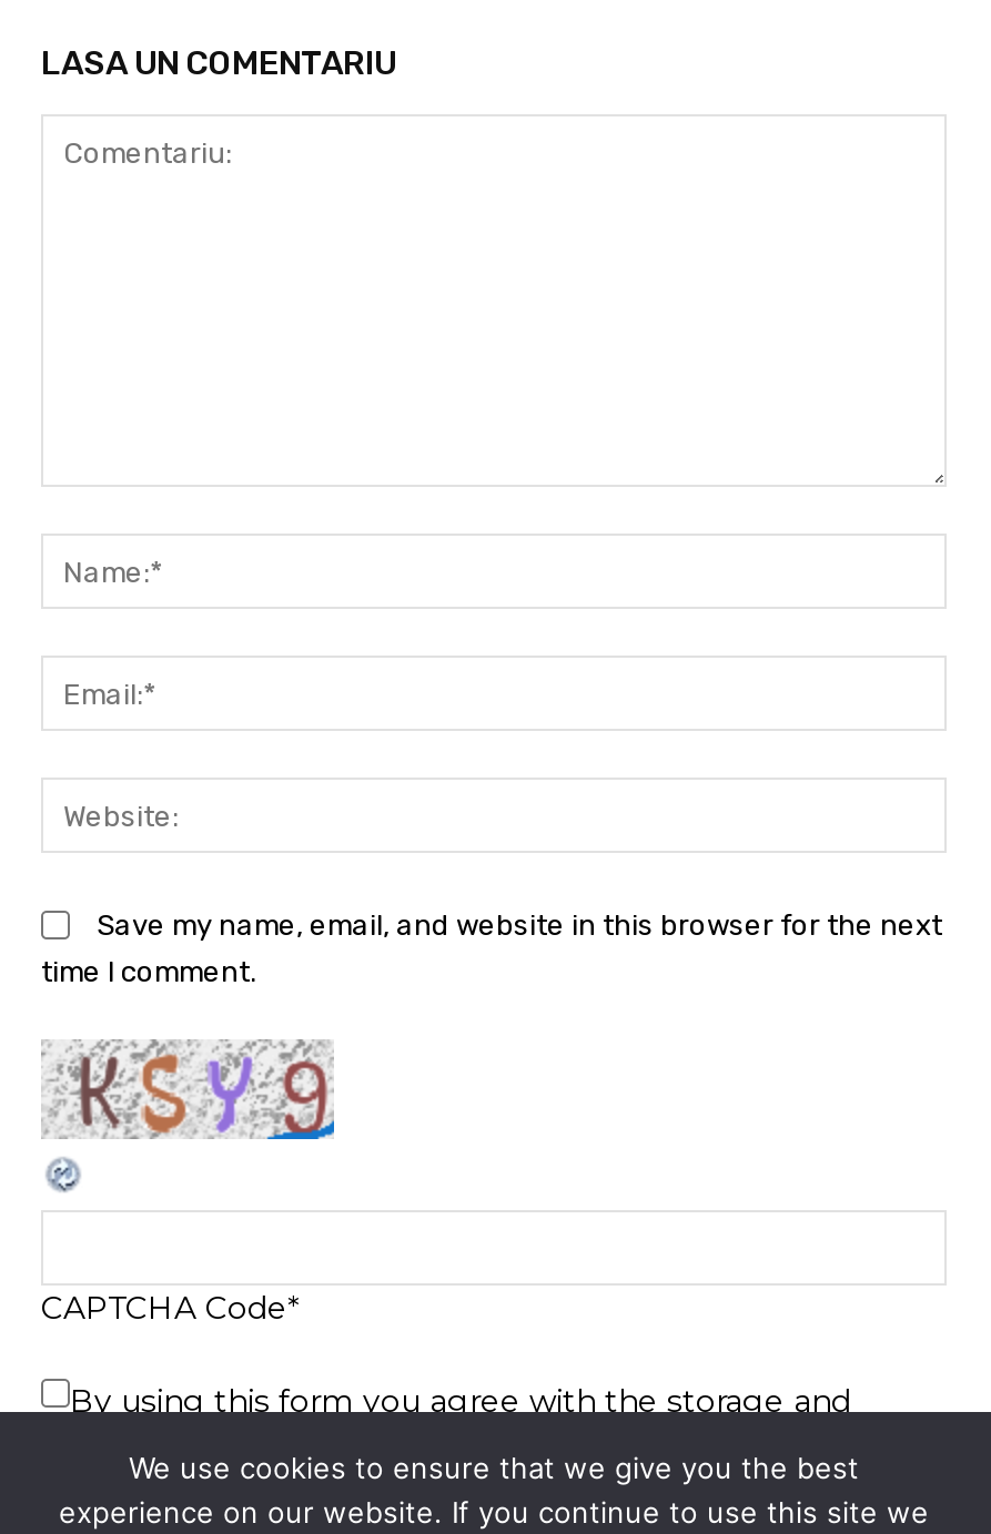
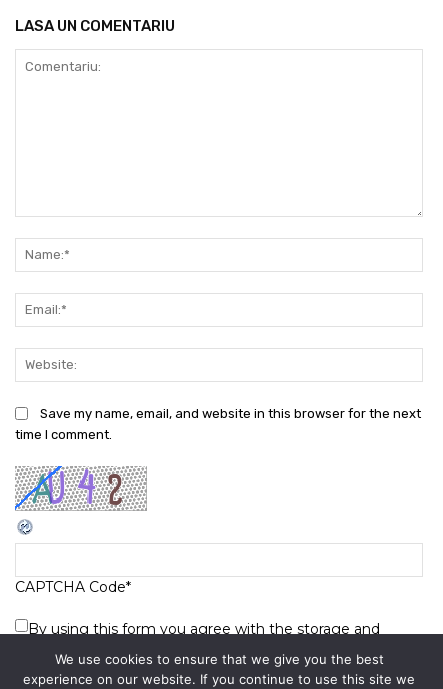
- [image]
+ [image]
